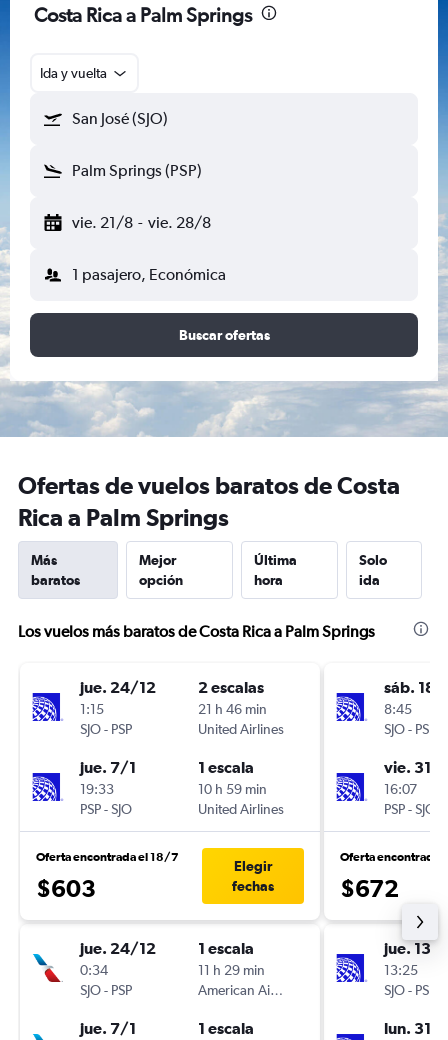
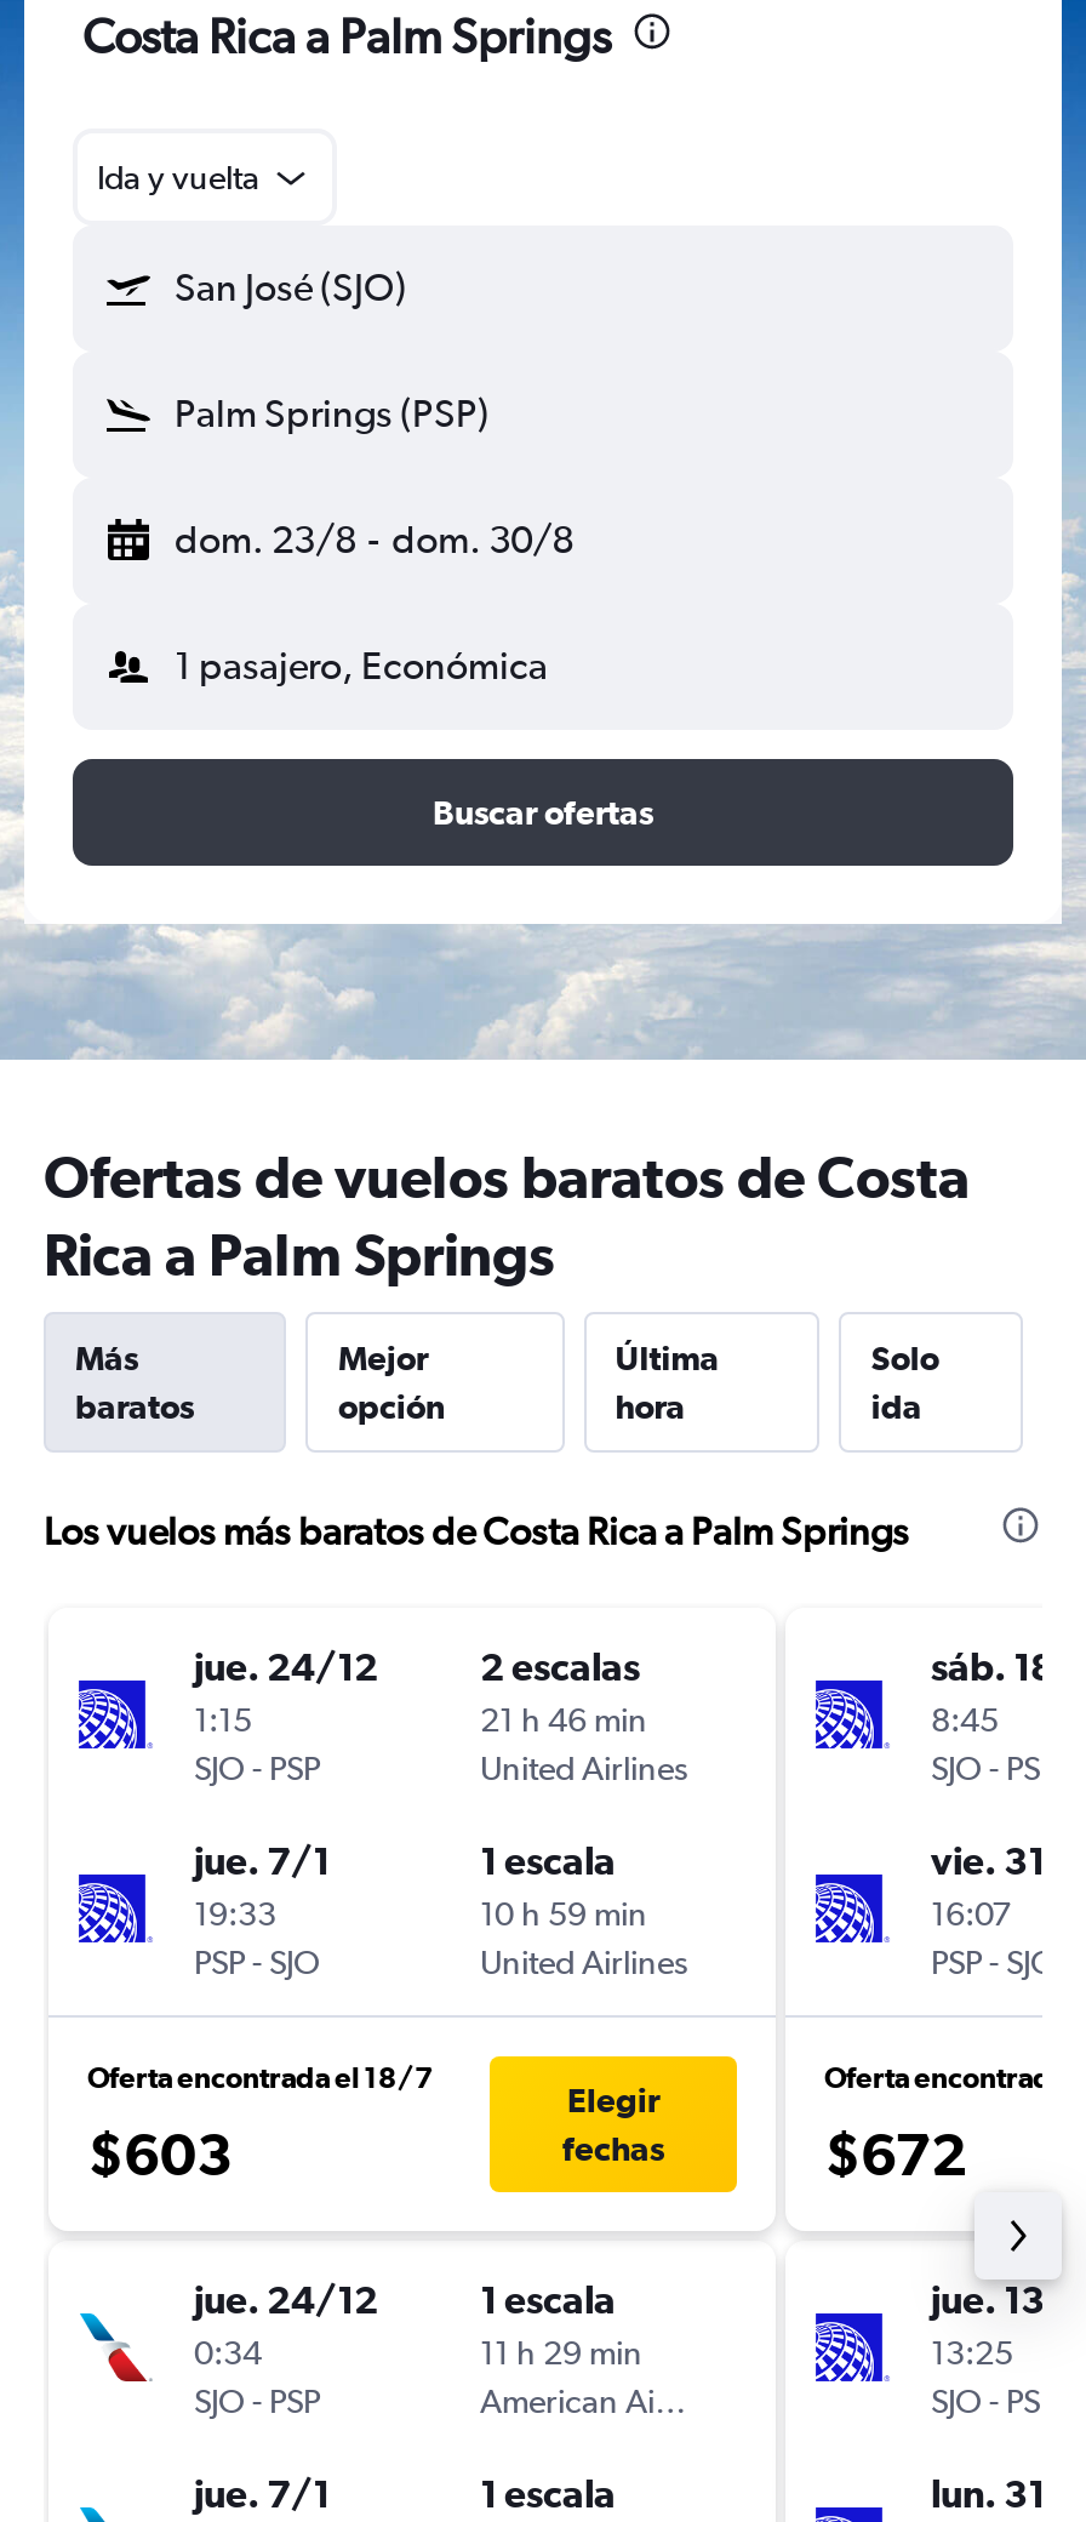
- vie. 21/8 - vie. 28/8
+ dom. 23/8 - dom. 30/8
